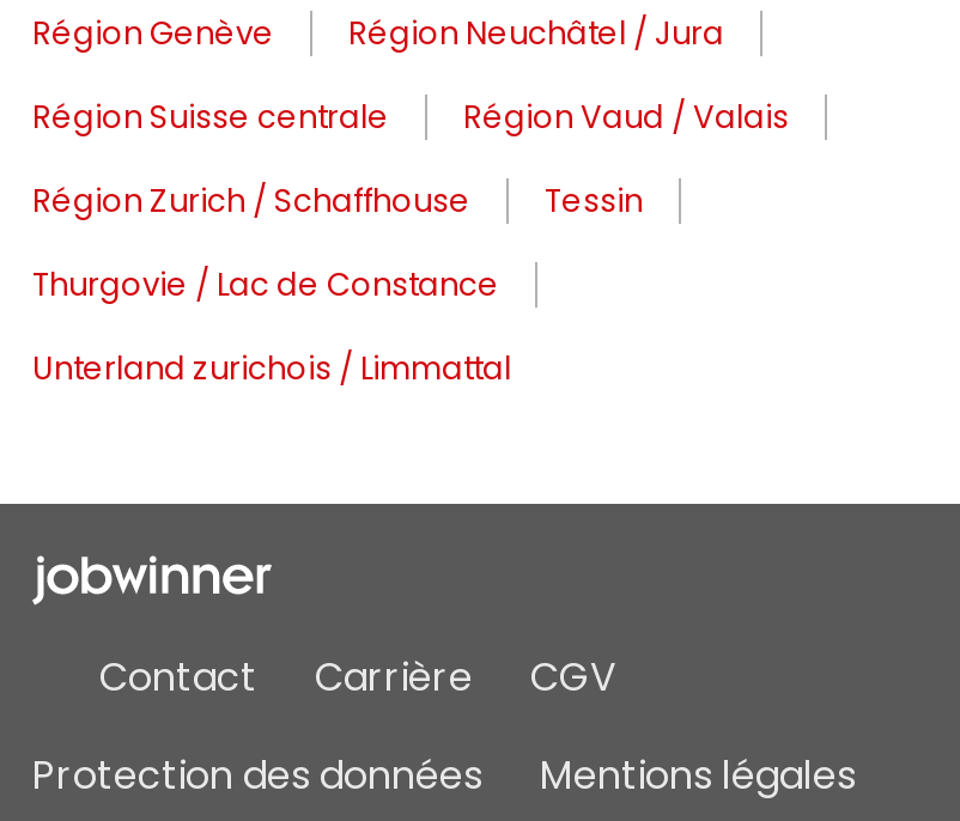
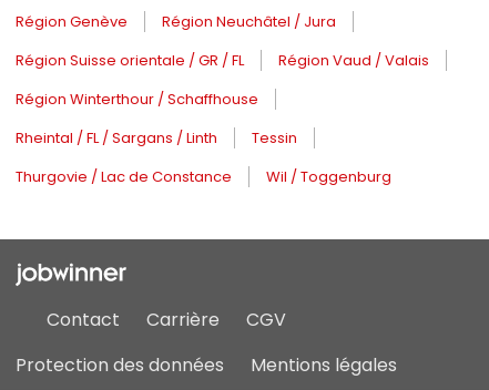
- Région Suisse centrale
+ Région Suisse orientale / GR / FL

- Région Zurich / Schaffhouse
+ Région Winterthour / Schaffhouse
+ Rheintal / FL / Sargans / Linth

moved down: Tessin | Thurgovie / Lac de Constance

- Unterland zurichois / Limmattal
+ Wil / Toggenburg
